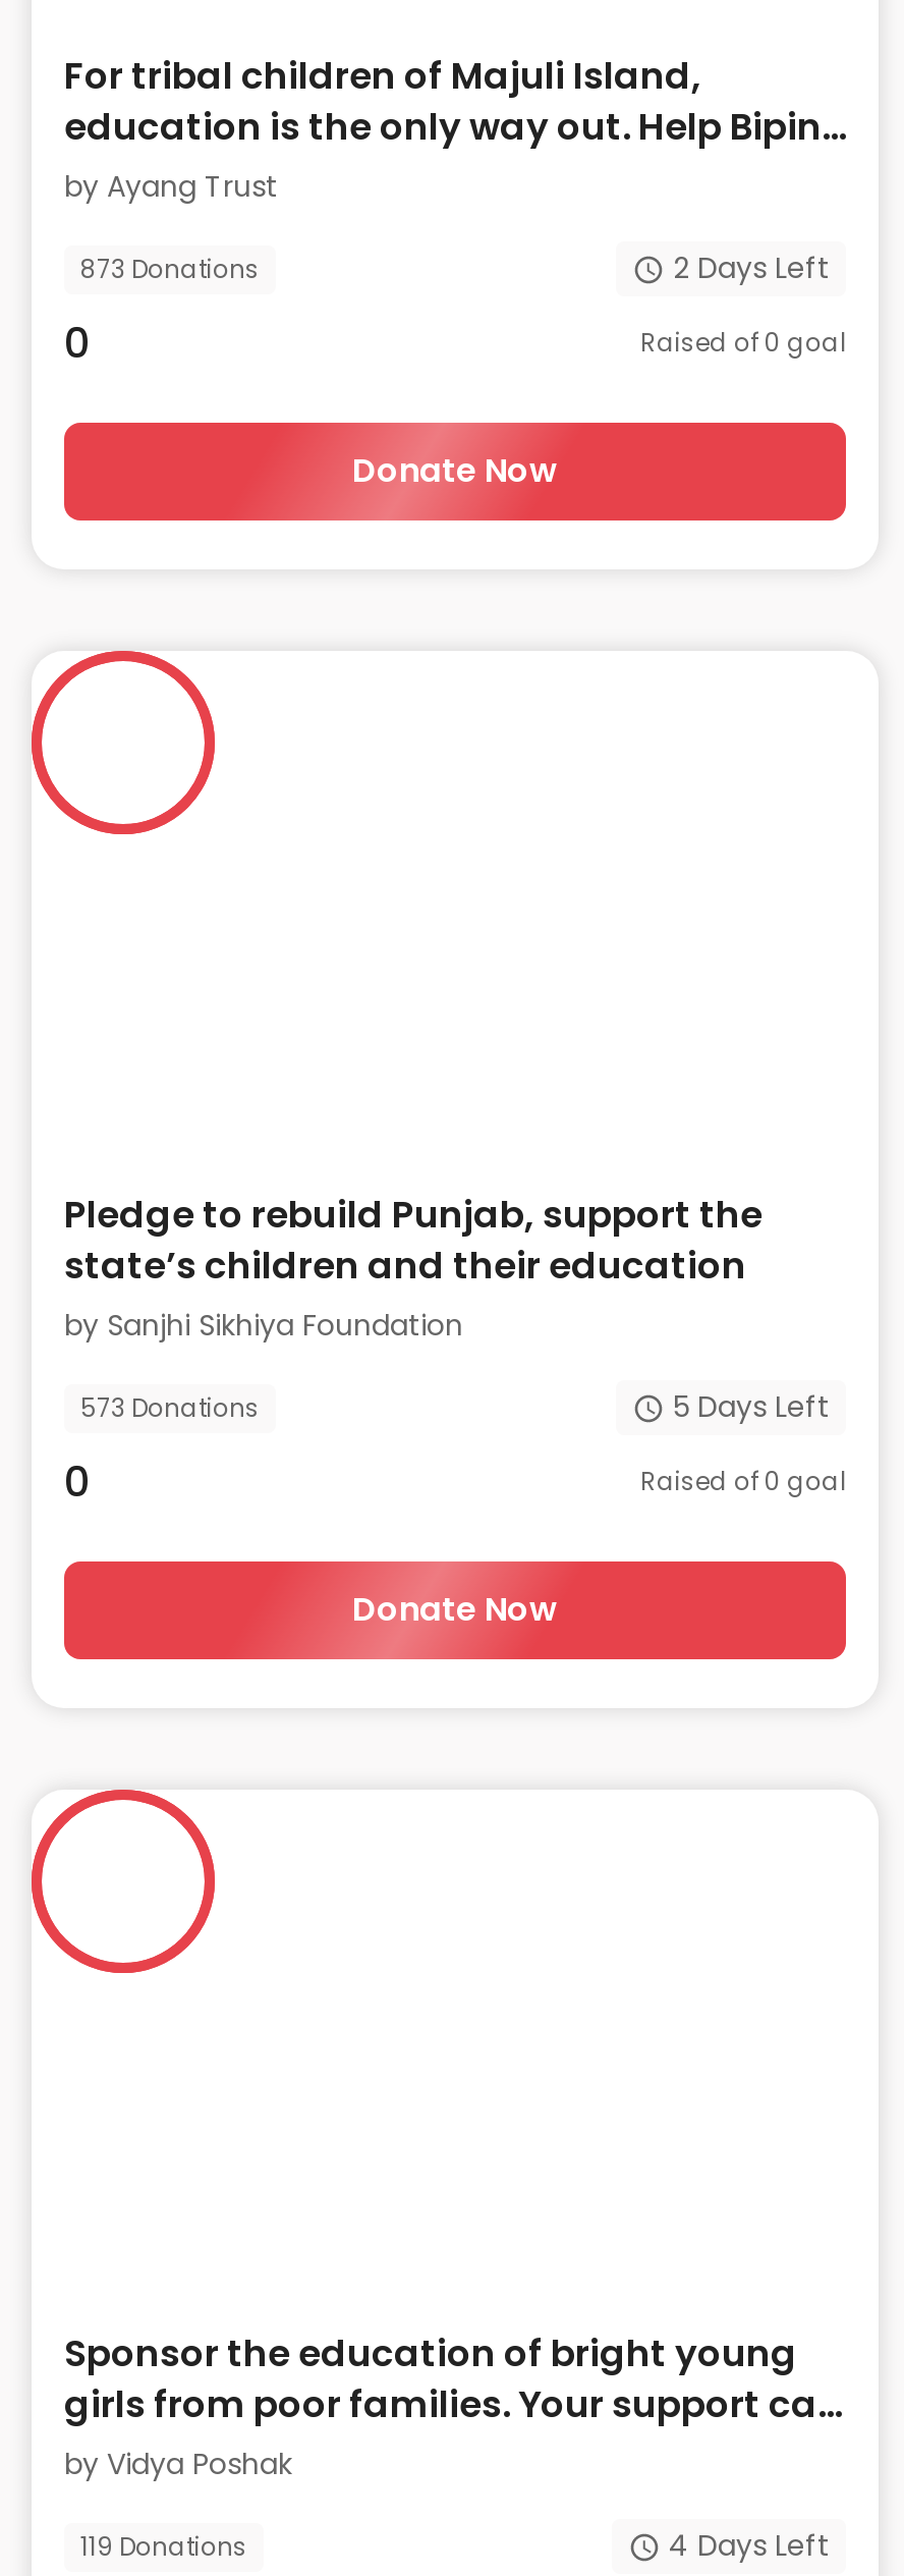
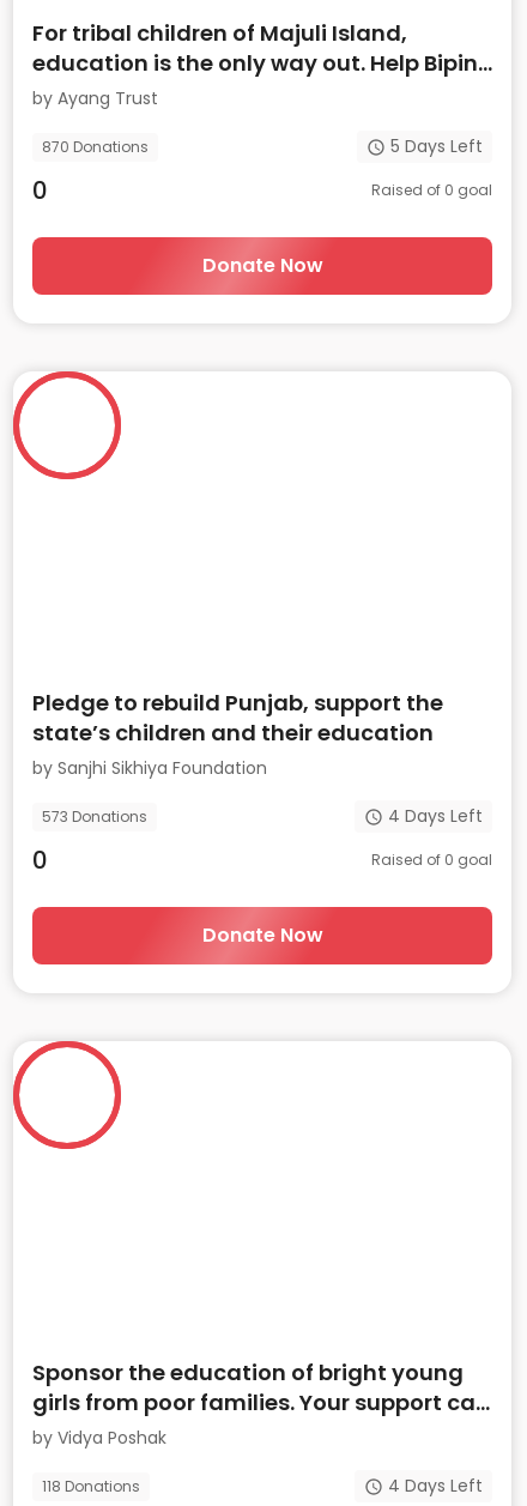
- 873 Donations
+ 870 Donations

- 2 Days Left
+ 5 Days Left

- 5 Days Left
+ 4 Days Left

- 119 Donations
+ 118 Donations
